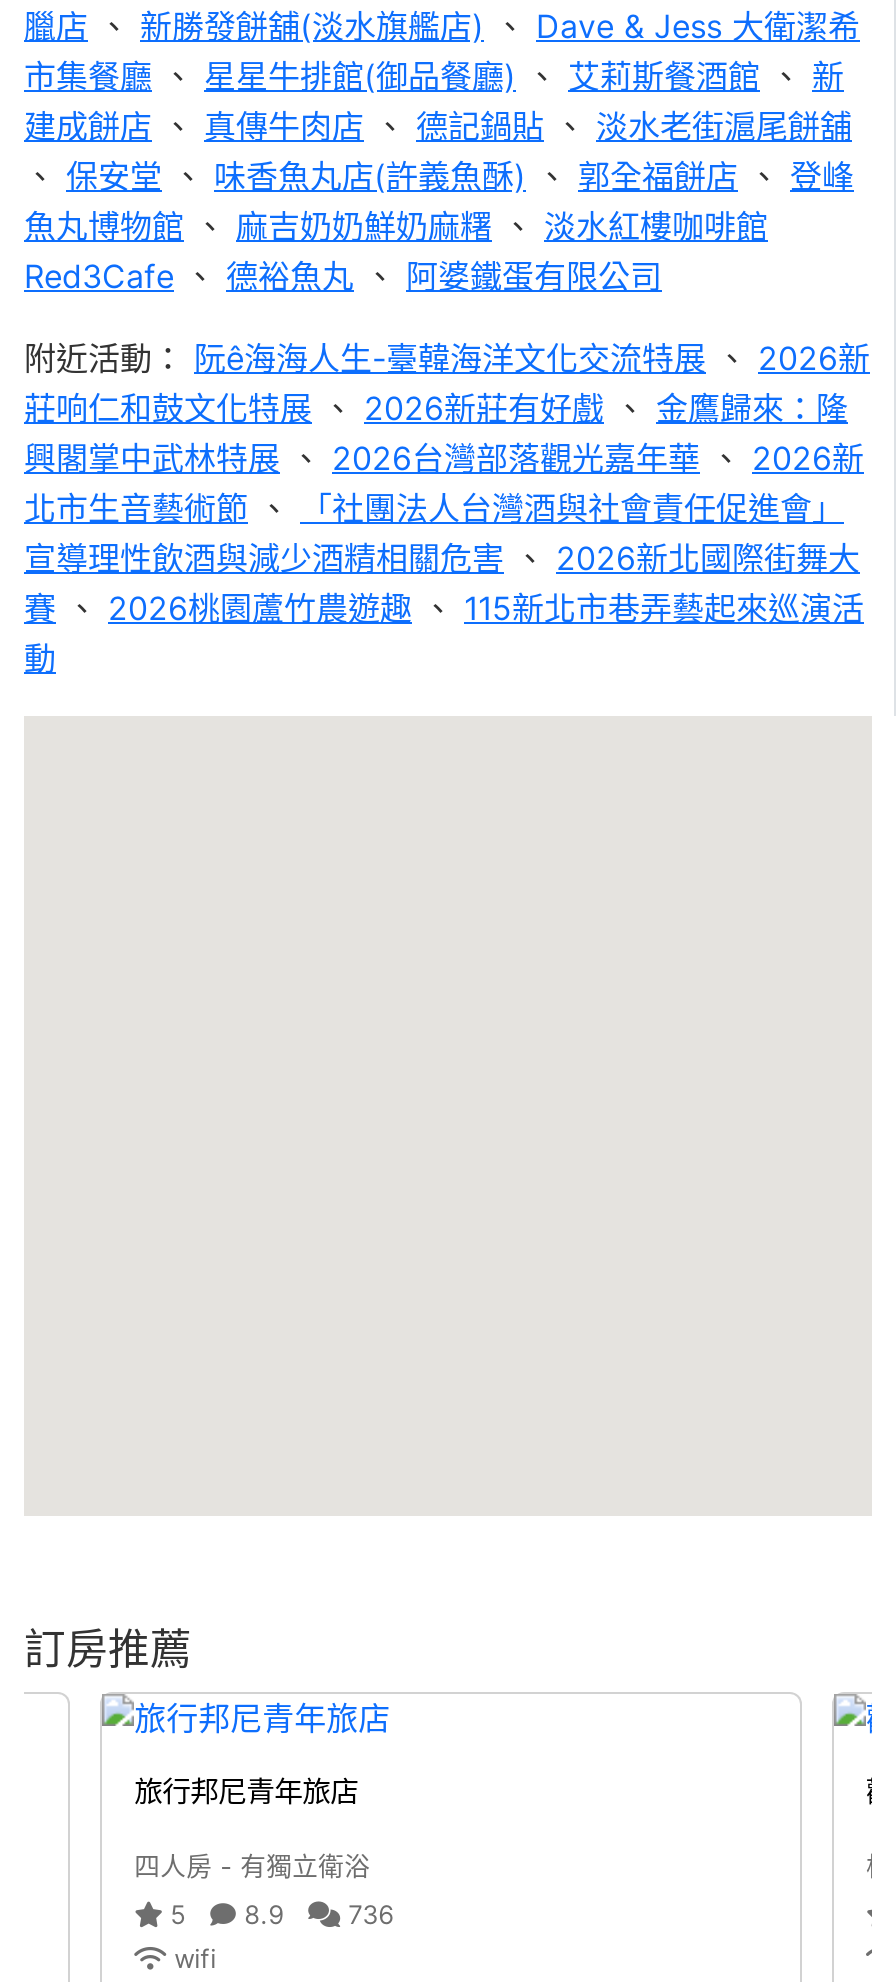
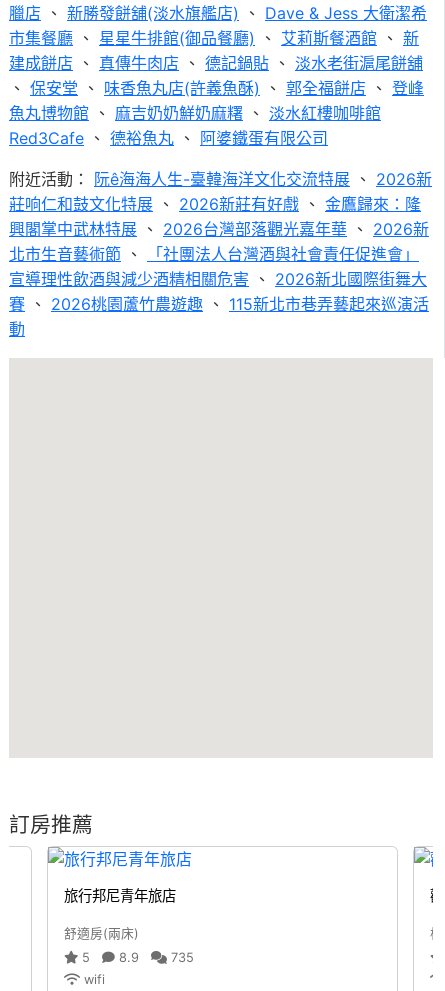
- 四人房 - 有獨立衛浴
+ 舒適房(兩床)

- 5 8.9 736
+ 5 8.9 735
